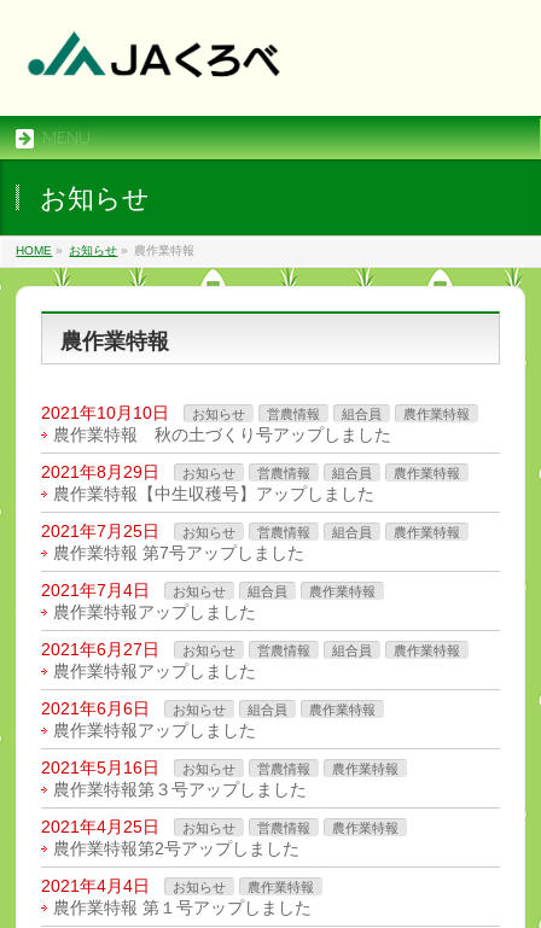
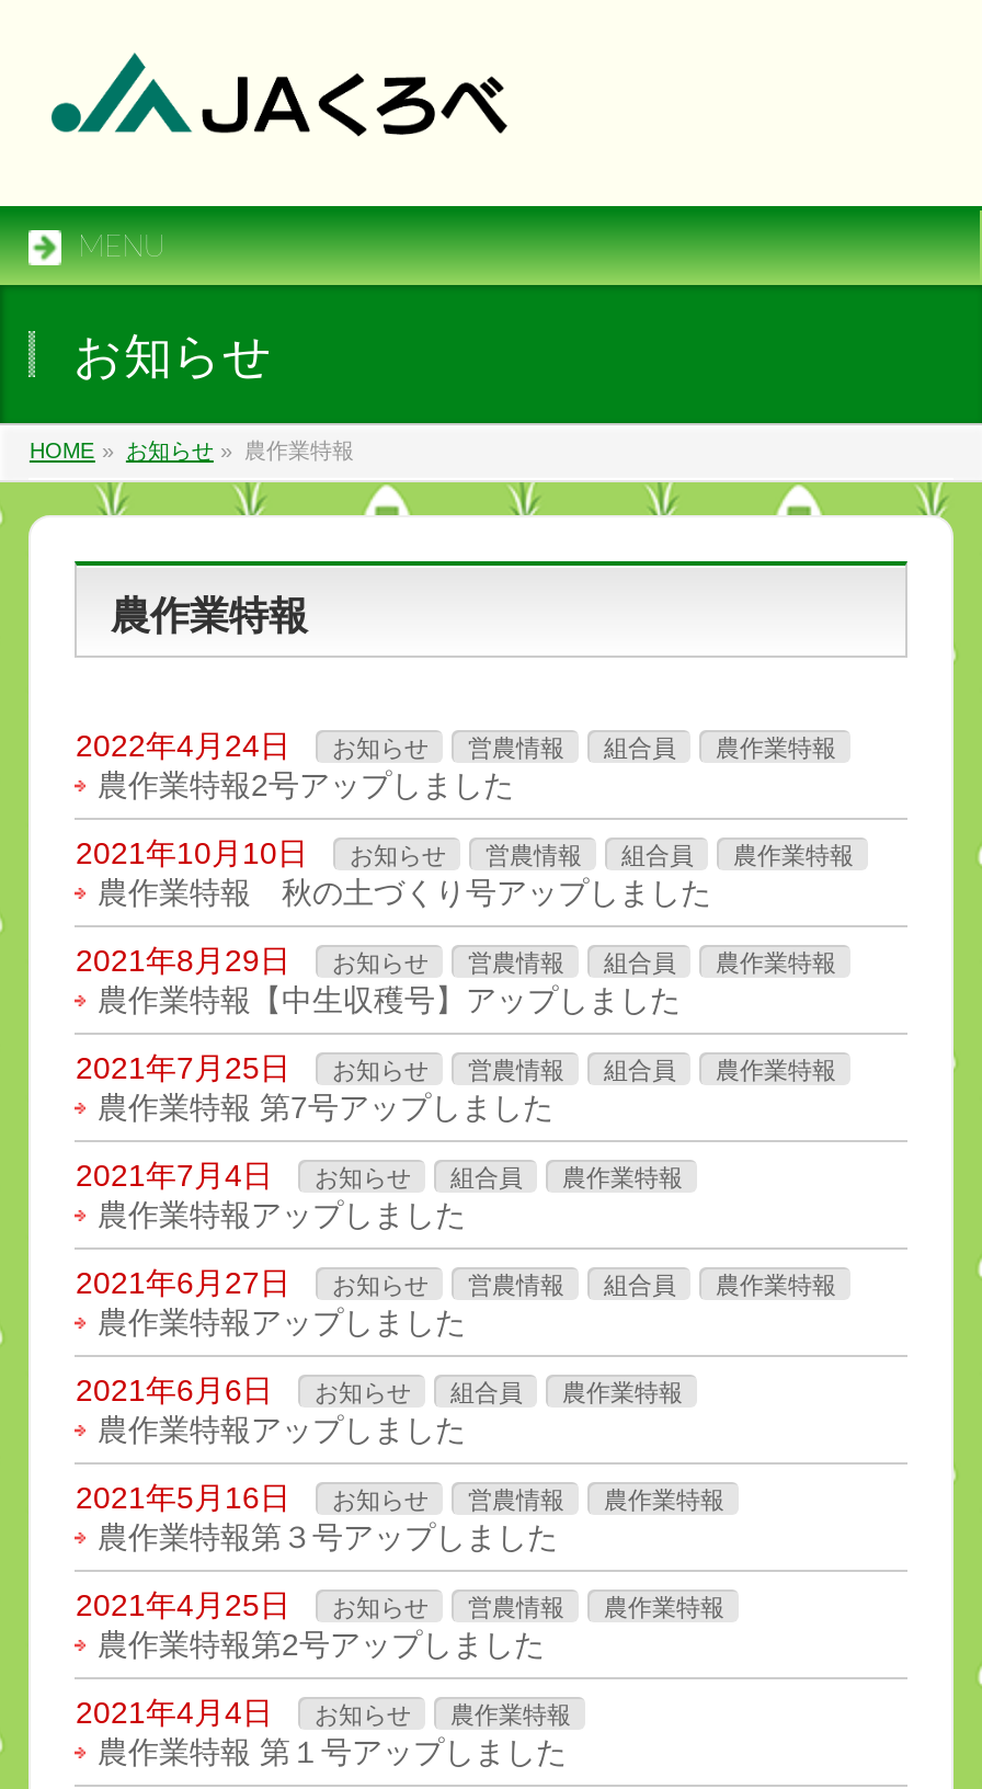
+ 2022年4月24日
+ お知らせ
+ 営農情報
+ 組合員
+ 農作業特報
+ 農作業特報2号アップしました
